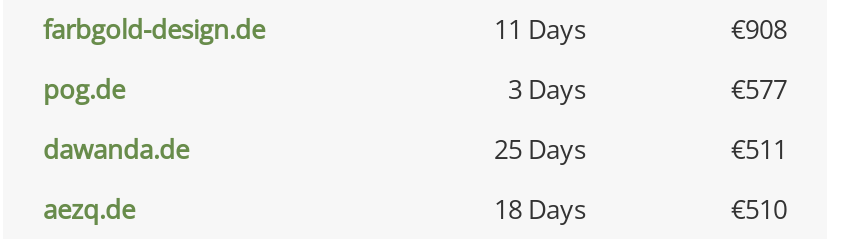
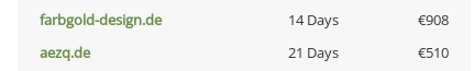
- 11 Days
+ 14 Days

- pog.de
- 3 Days
- €577
- dawanda.de
- 25 Days
- €511

- 18 Days
+ 21 Days
